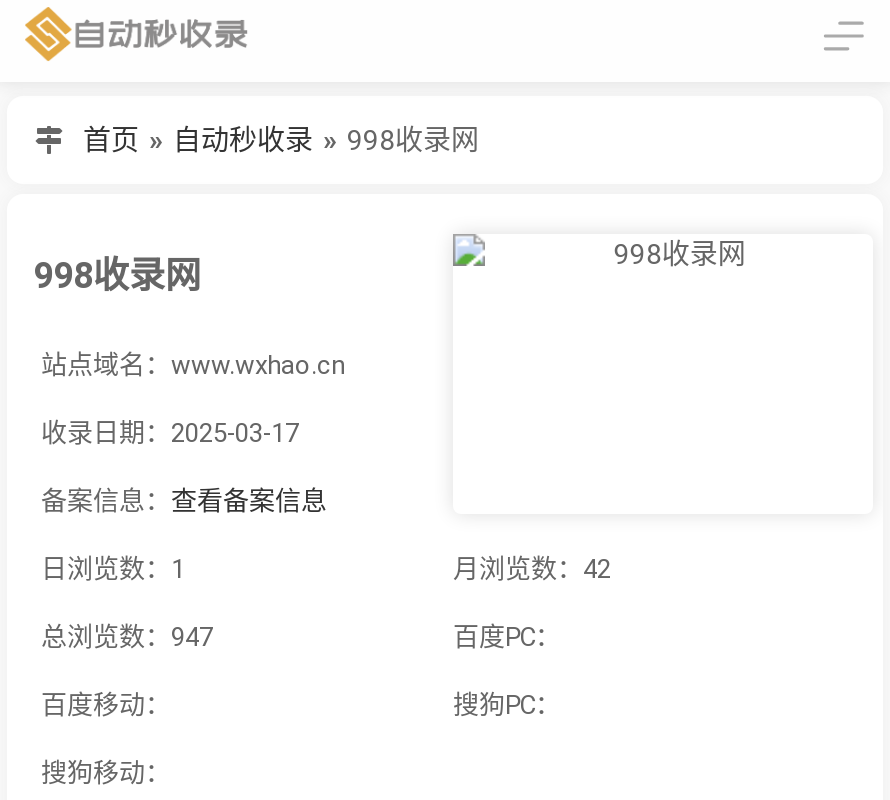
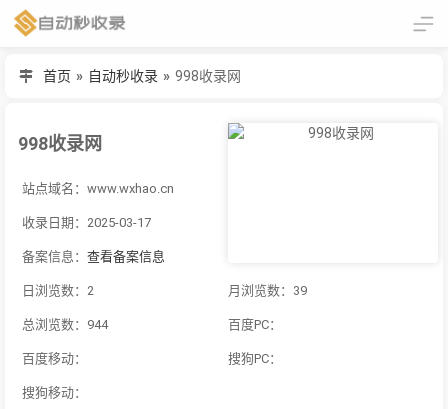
- 日浏览数：1
+ 日浏览数：2

- 月浏览数：42
+ 月浏览数：39

- 总浏览数：947
+ 总浏览数：944
